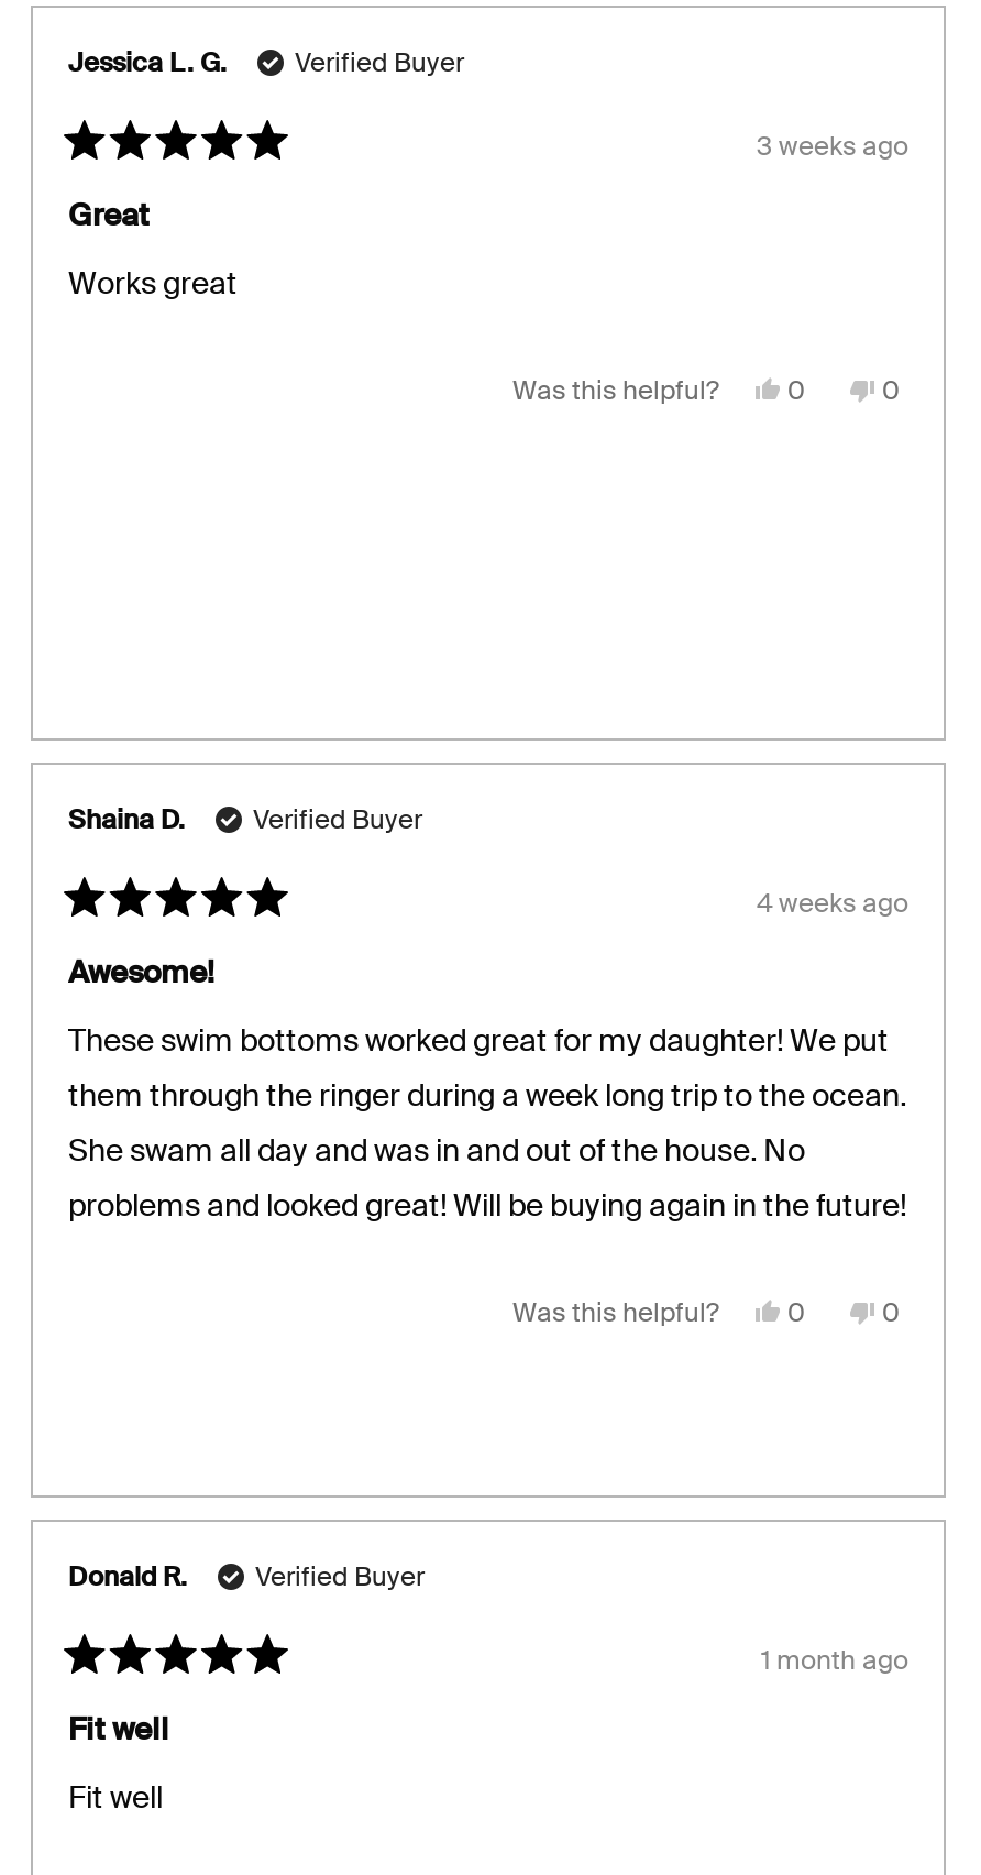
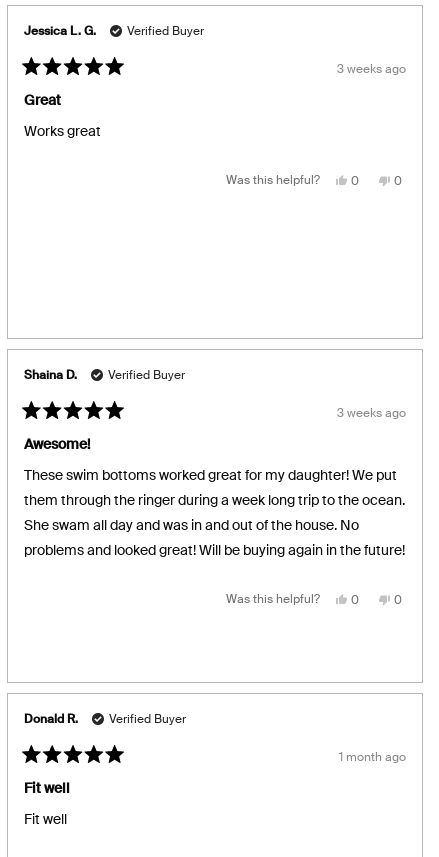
- 4 weeks ago
+ 3 weeks ago
